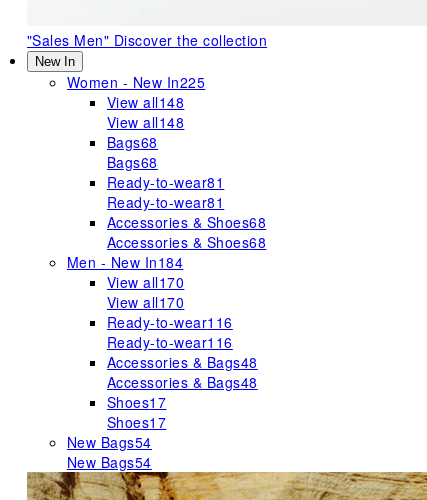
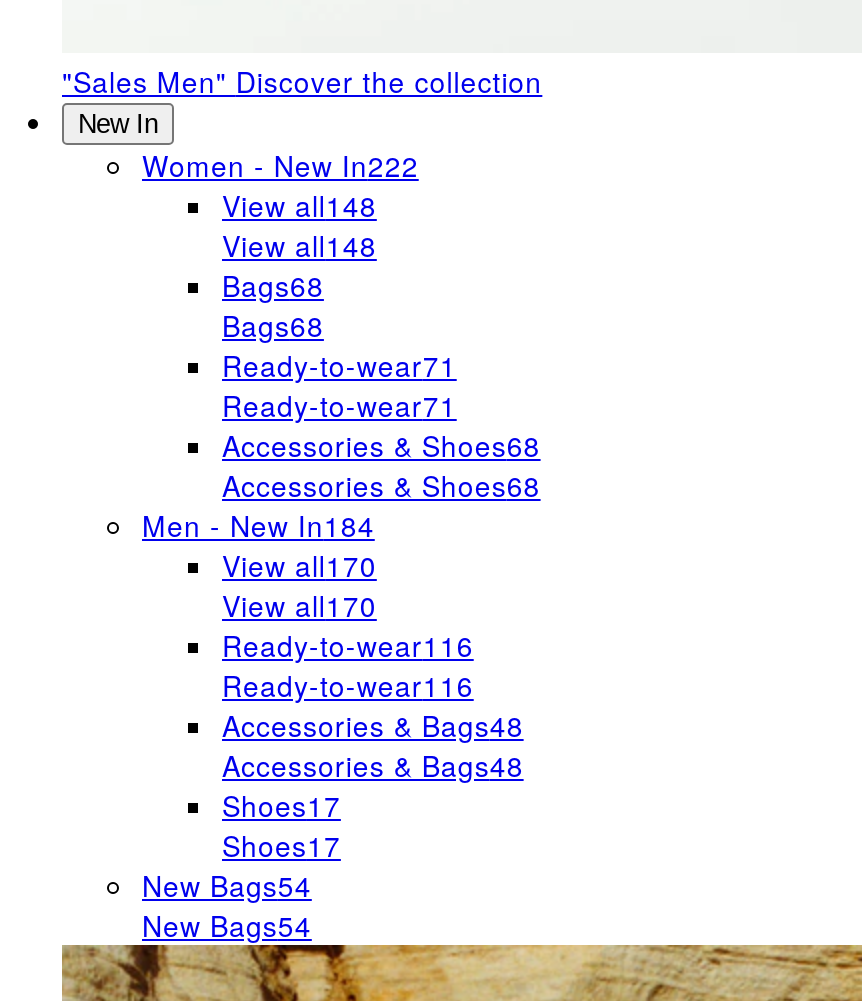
- Women - New In225
+ Women - New In222

- Ready-to-wear81
+ Ready-to-wear71

- Ready-to-wear81
+ Ready-to-wear71
